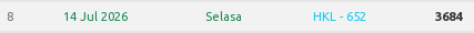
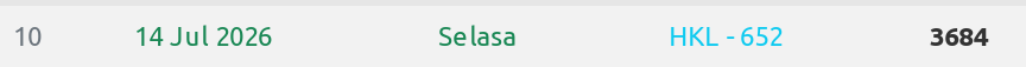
- 8
+ 10
